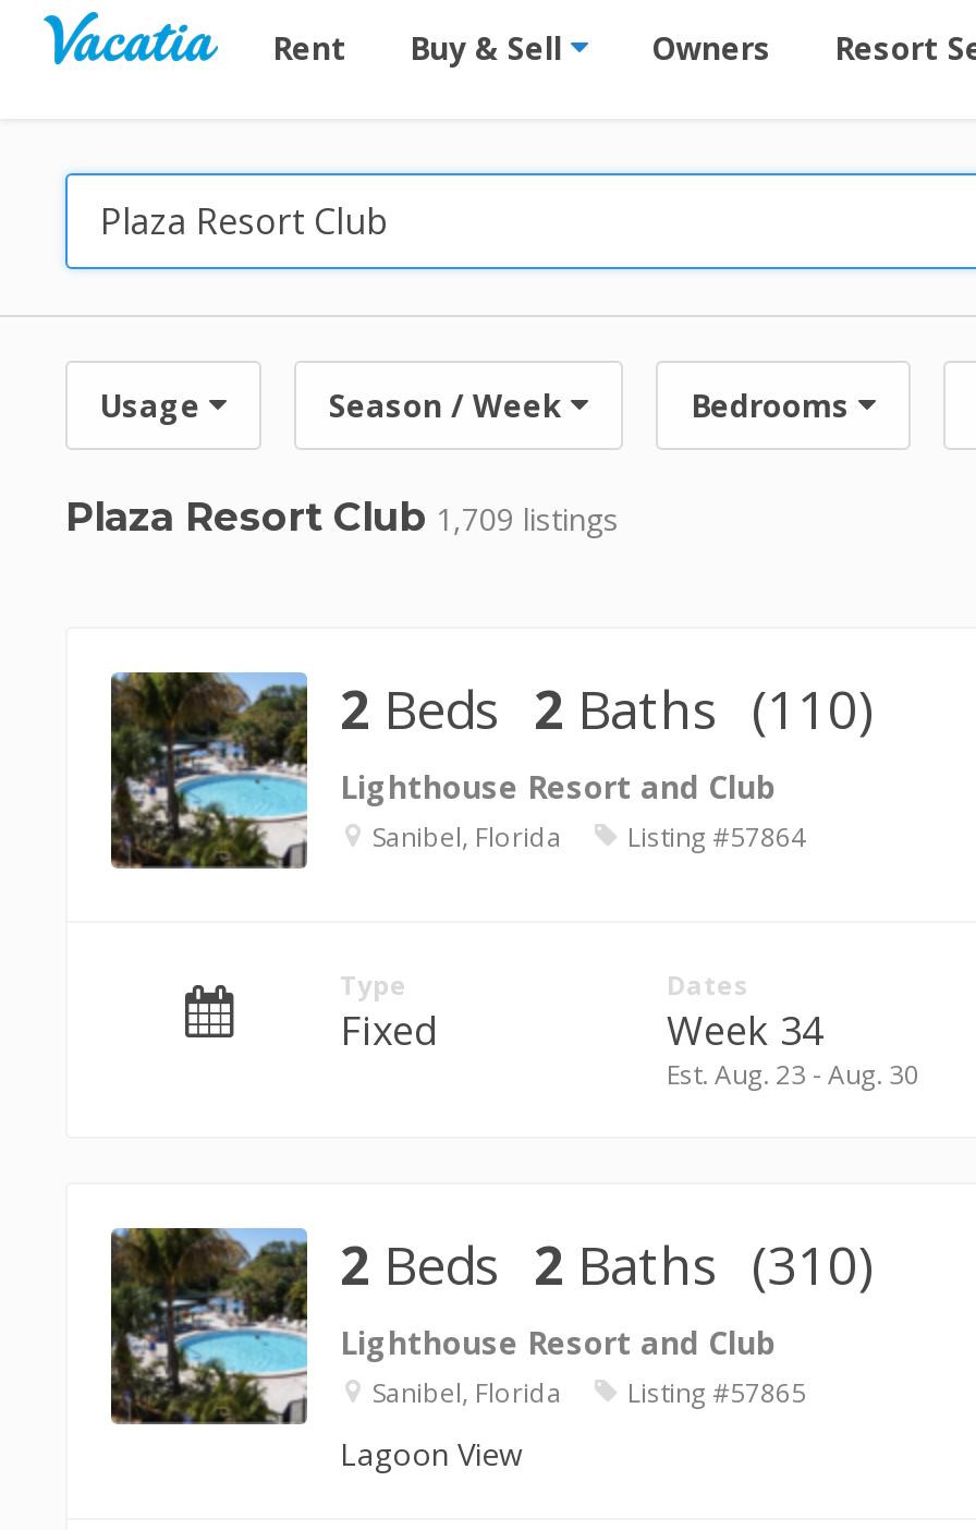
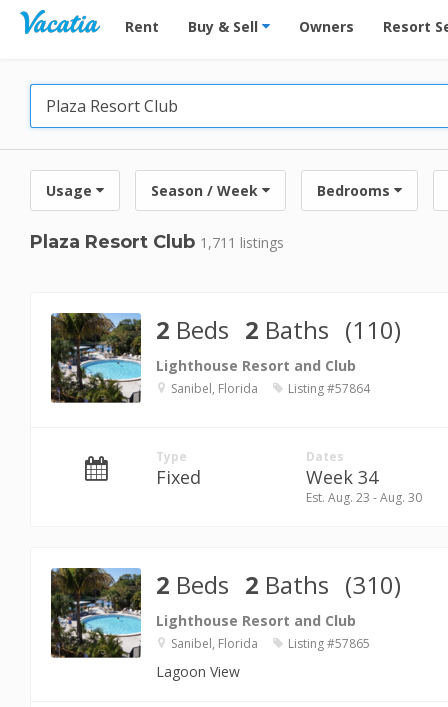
- Plaza Resort Club 1,709 listings
+ Plaza Resort Club 1,711 listings
